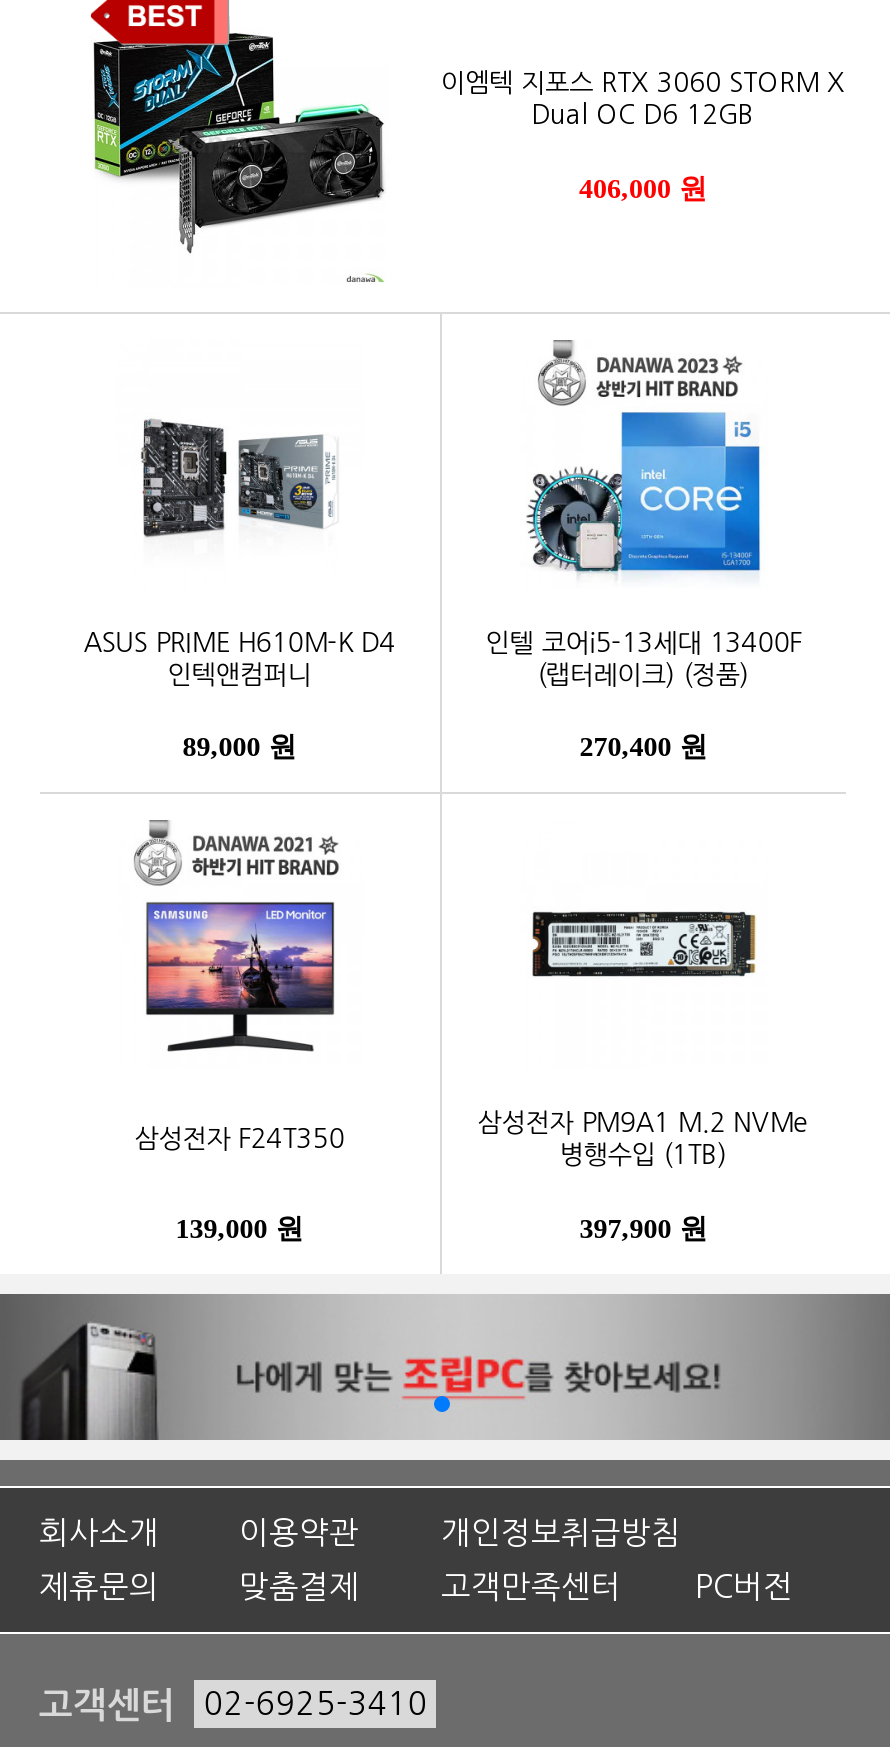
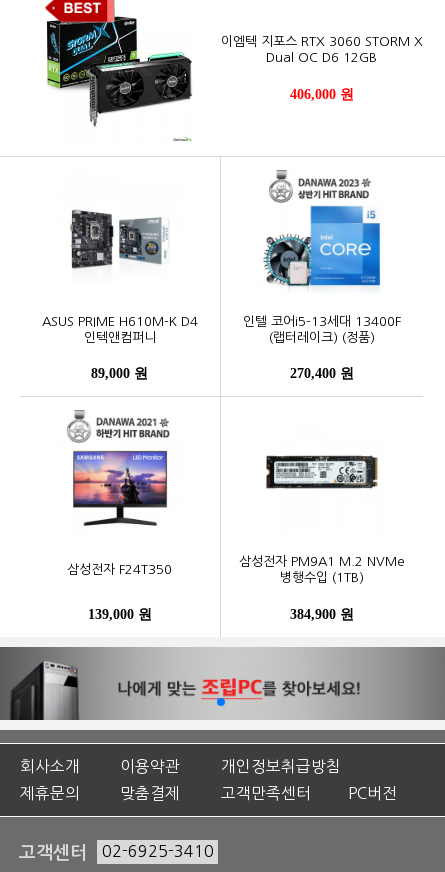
- 397,900 원
+ 384,900 원
